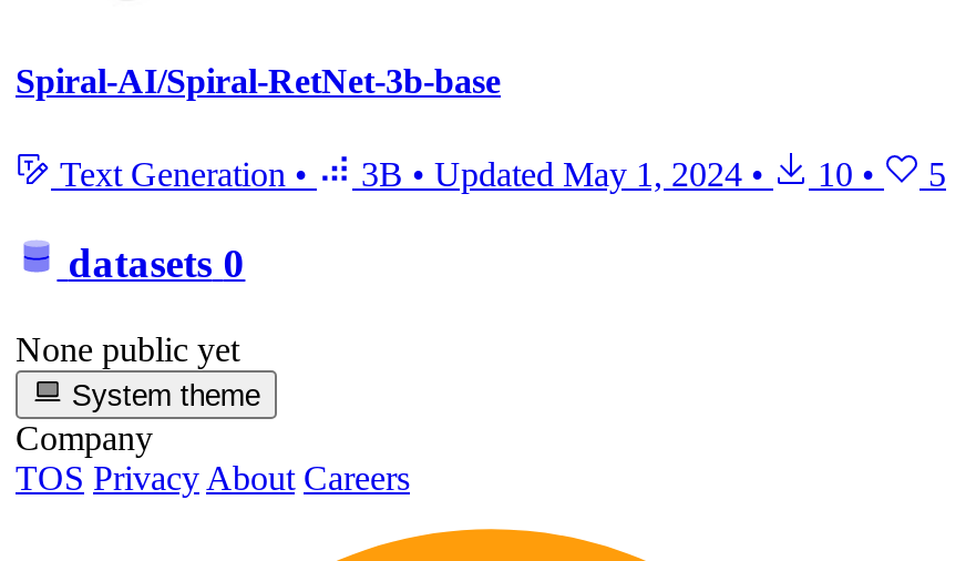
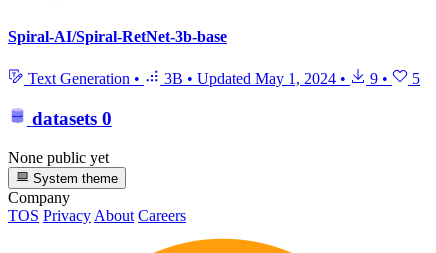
- Text Generation • 3B • Updated May 1, 2024 • 10 • 5
+ Text Generation • 3B • Updated May 1, 2024 • 9 • 5
